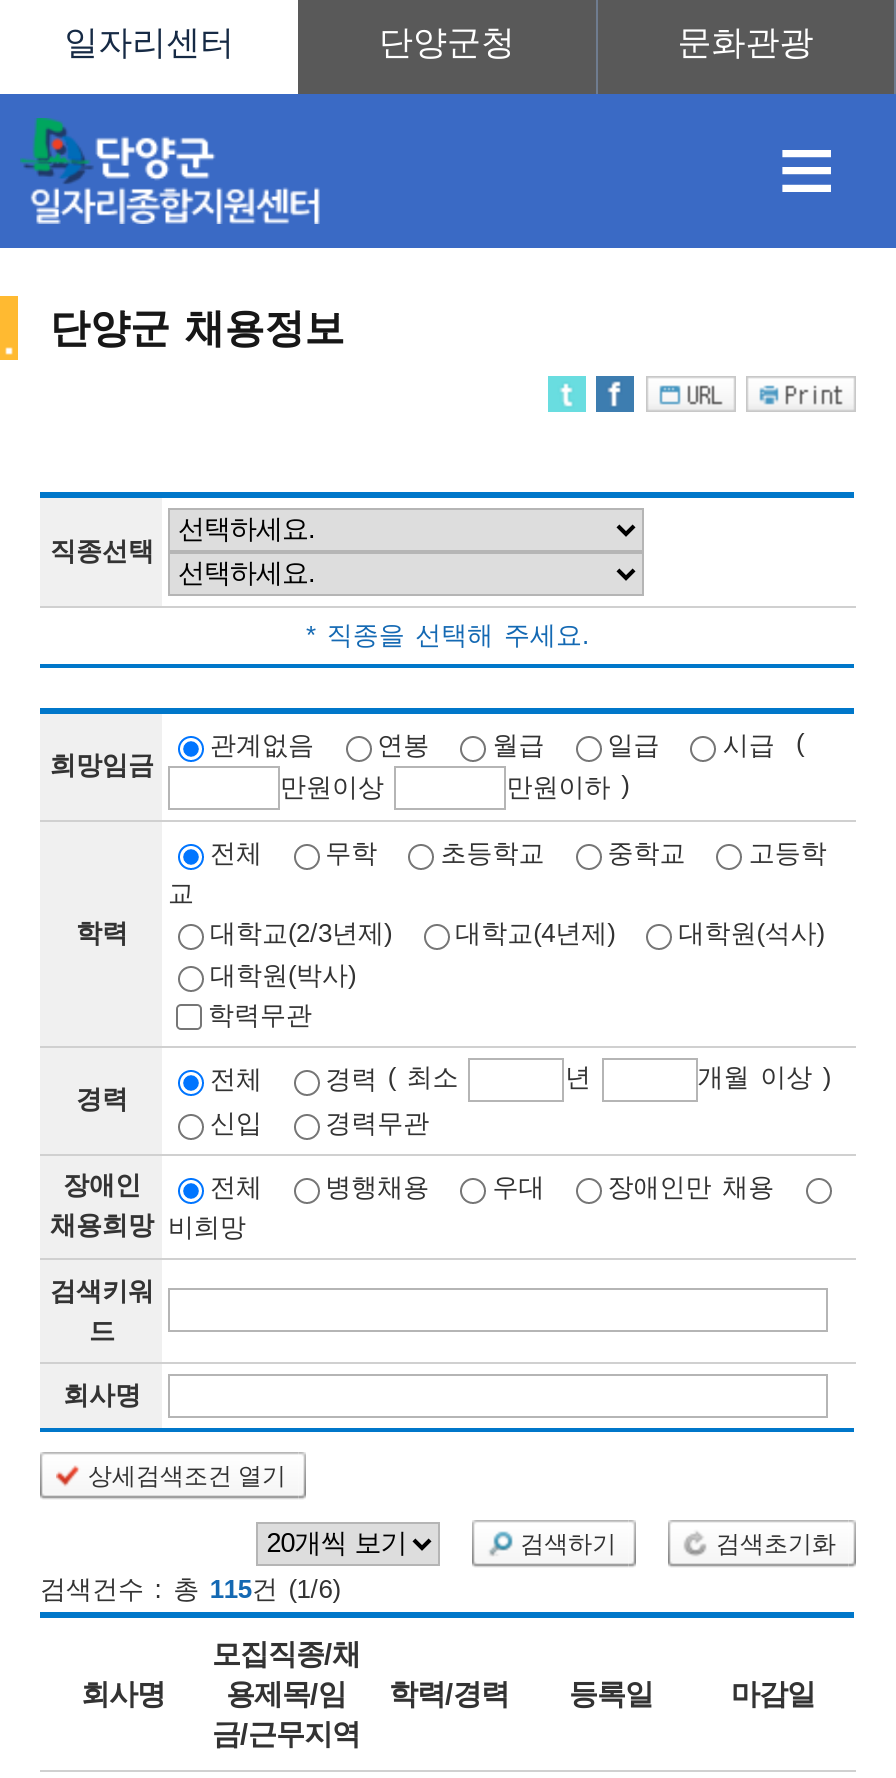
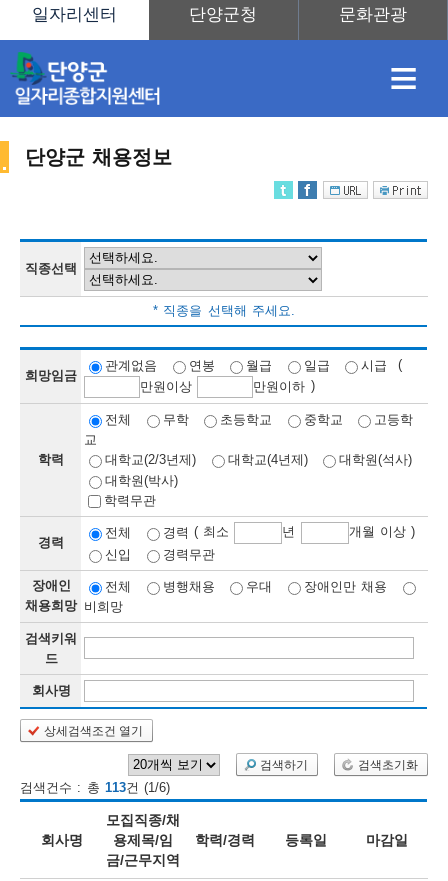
- 검색건수 : 총 115건 (1/6)
+ 검색건수 : 총 113건 (1/6)
